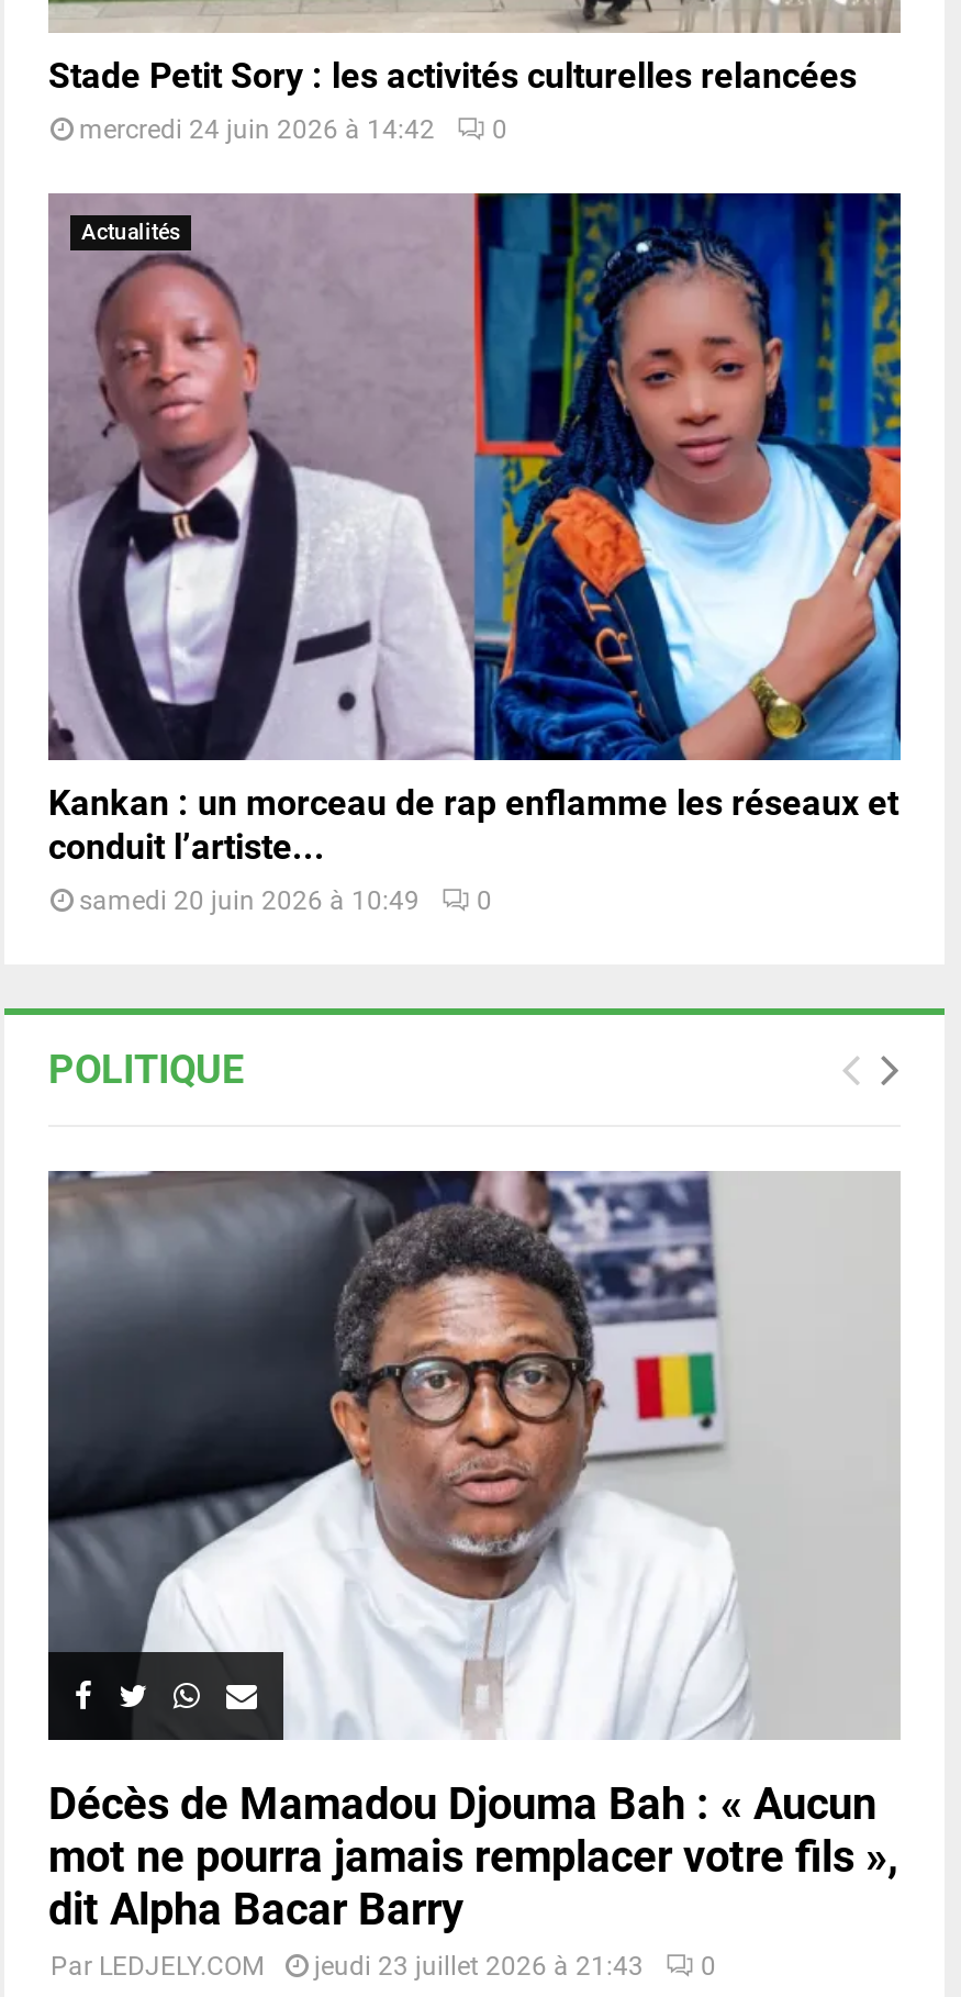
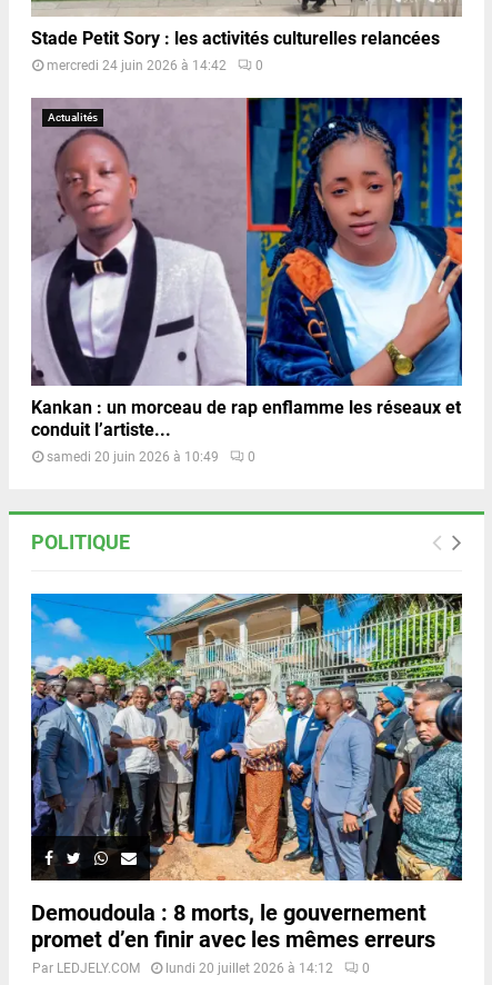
- [image]
- Décès de Mamadou Djouma Bah : « Aucun
- mot ne pourra jamais remplacer votre fils »,
- dit Alpha Bacar Barry
+ [image]
+ Demoudoula : 8 morts, le gouvernement
+ promet d’en finir avec les mêmes erreurs

- jeudi 23 juillet 2026 à 21:43
+ lundi 20 juillet 2026 à 14:12
